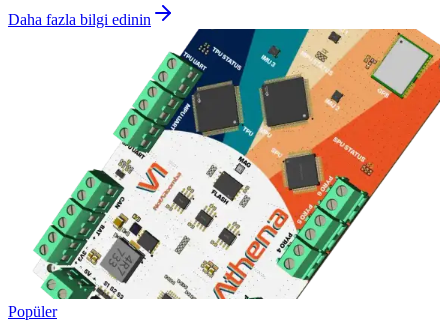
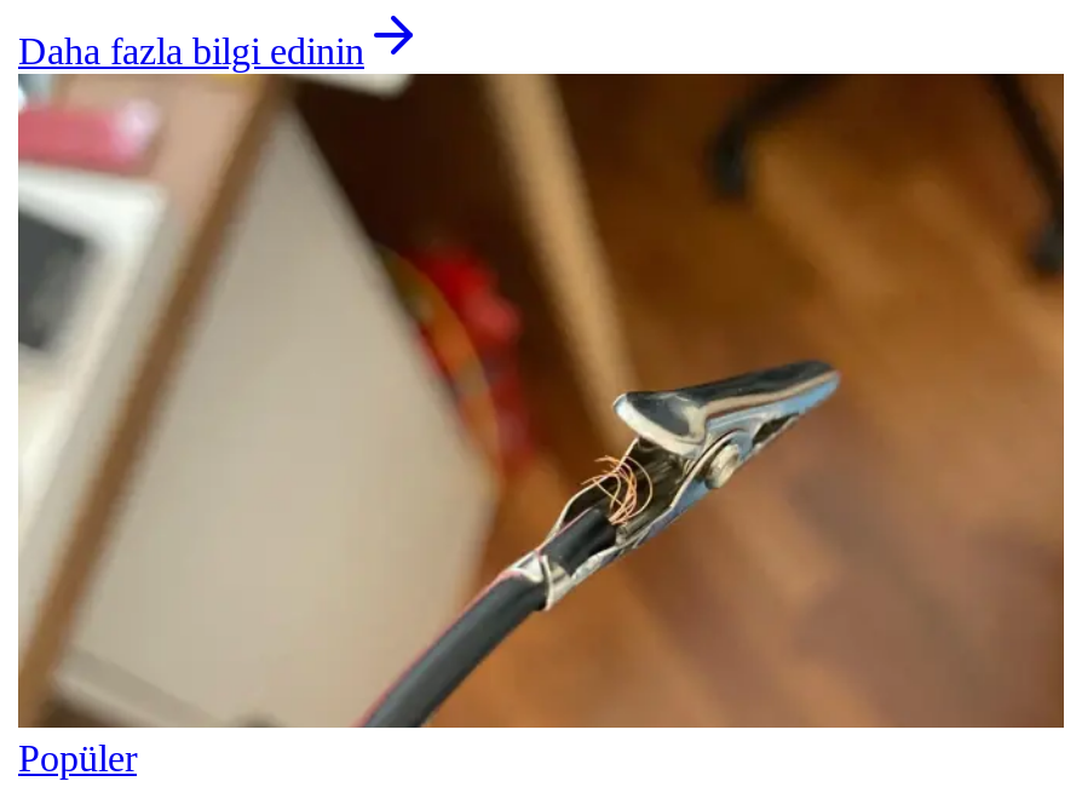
- [image]
+ [image]
